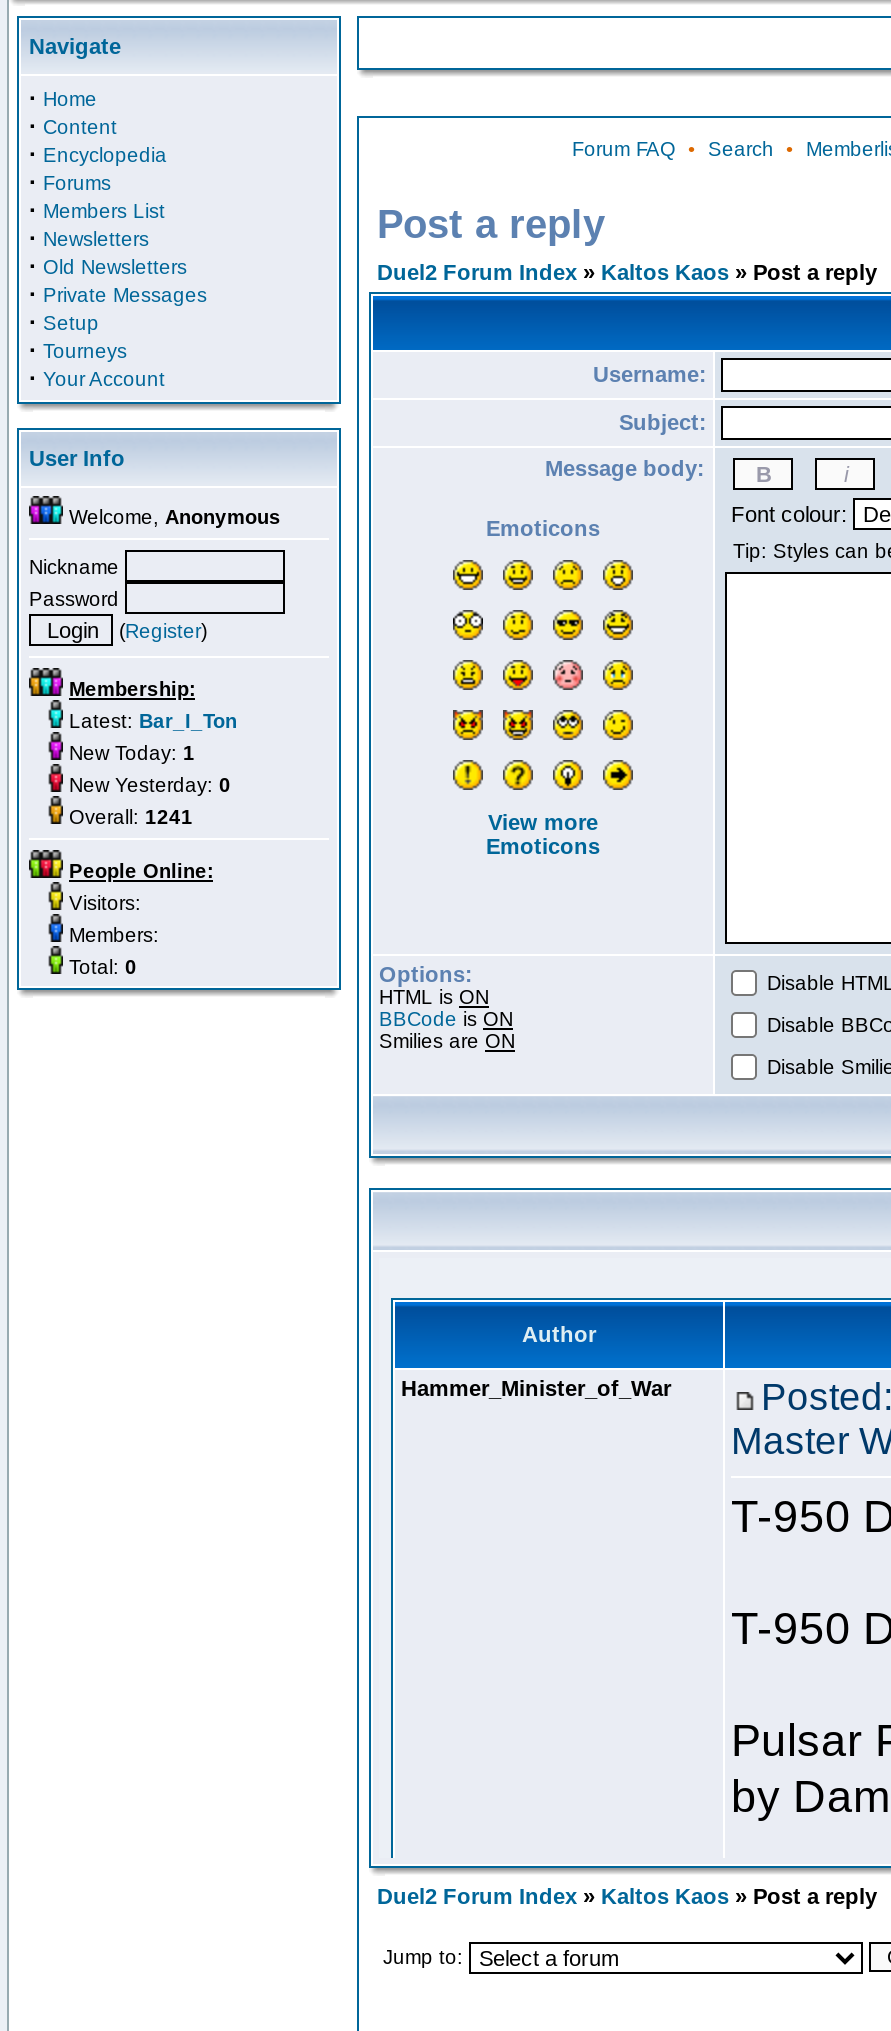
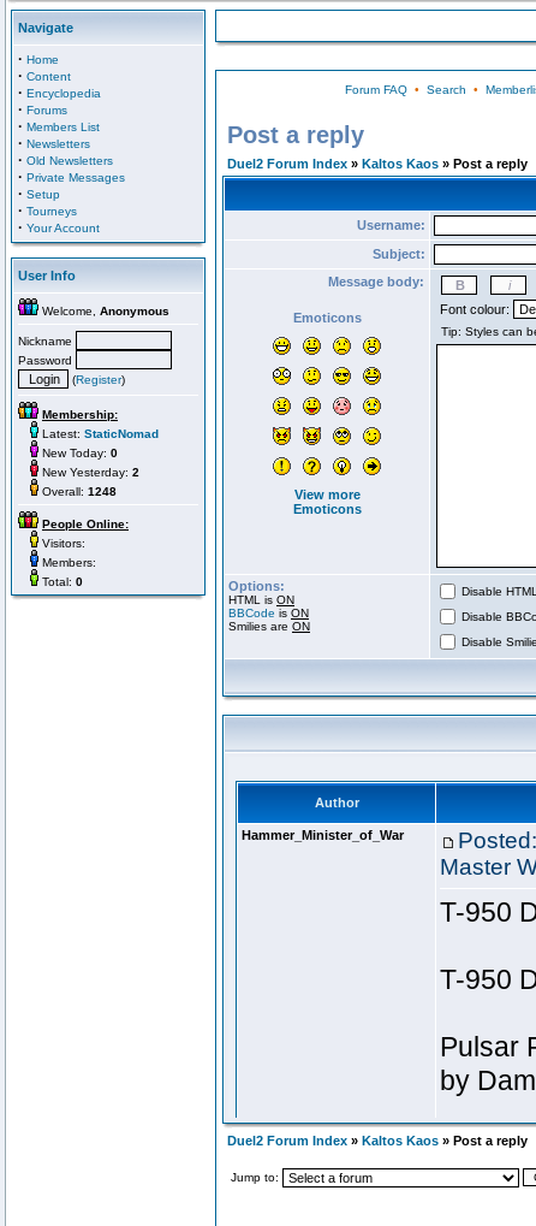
- Latest: Bar_I_Ton
+ Latest: StaticNomad

- New Today: 1
+ New Today: 0

- New Yesterday: 0
+ New Yesterday: 2

- Overall: 1241
+ Overall: 1248
